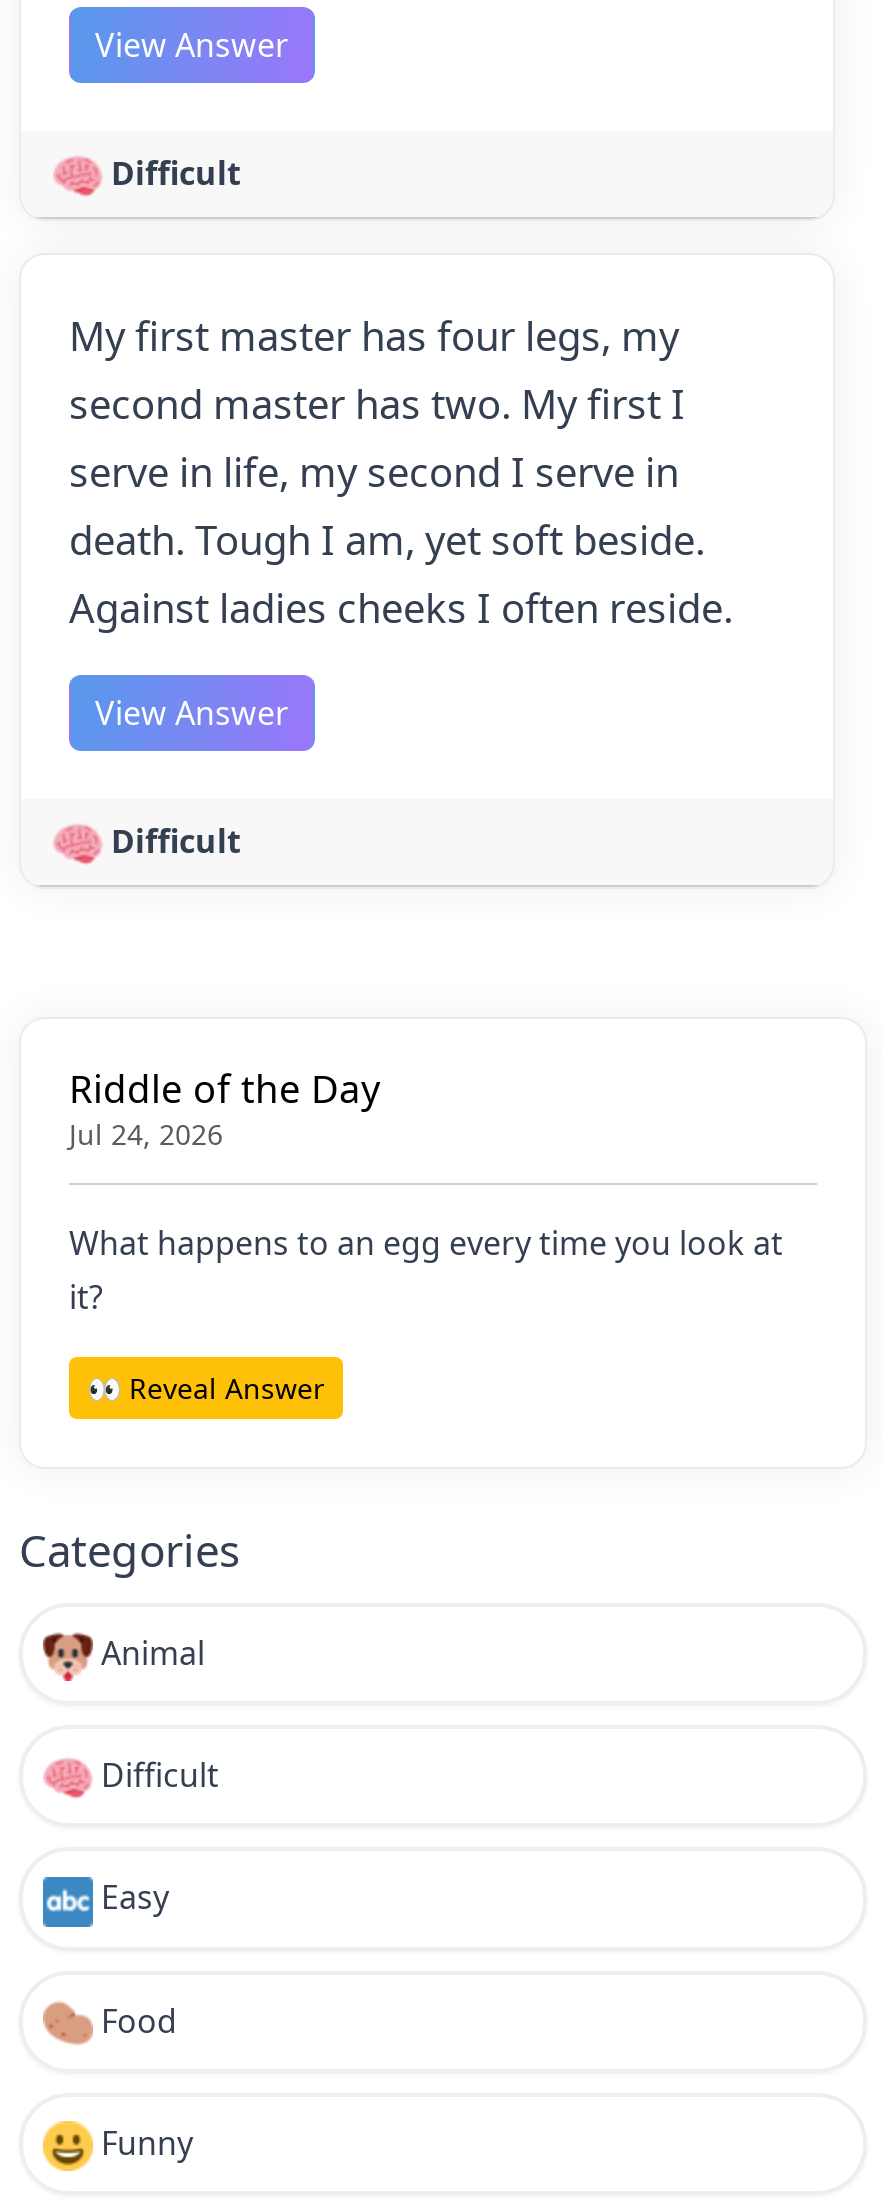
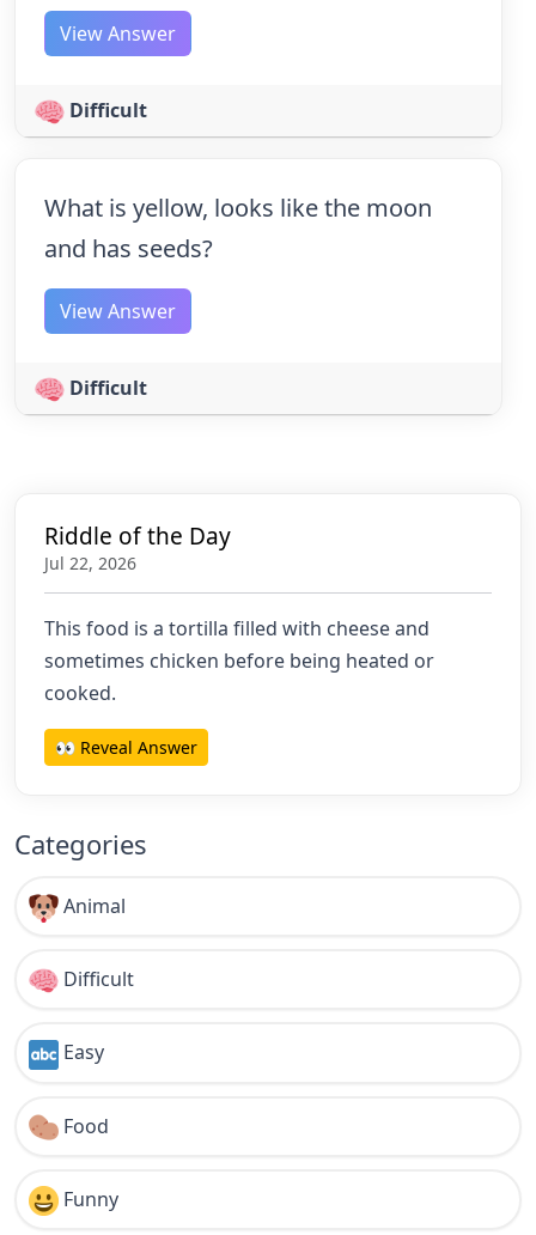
- My first master has four legs, my
- second master has two. My first I
- serve in life, my second I serve in
- death. Tough I am, yet soft beside.
- Against ladies cheeks I often reside.
+ What is yellow, looks like the moon
+ and has seeds?

moved up: View Answer | Difficult | Riddle of the Day

- Jul 24, 2026
+ Jul 22, 2026

- What happens to an egg every time you look at
- it?
+ This food is a tortilla filled with cheese and
+ sometimes chicken before being heated or
+ cooked.
